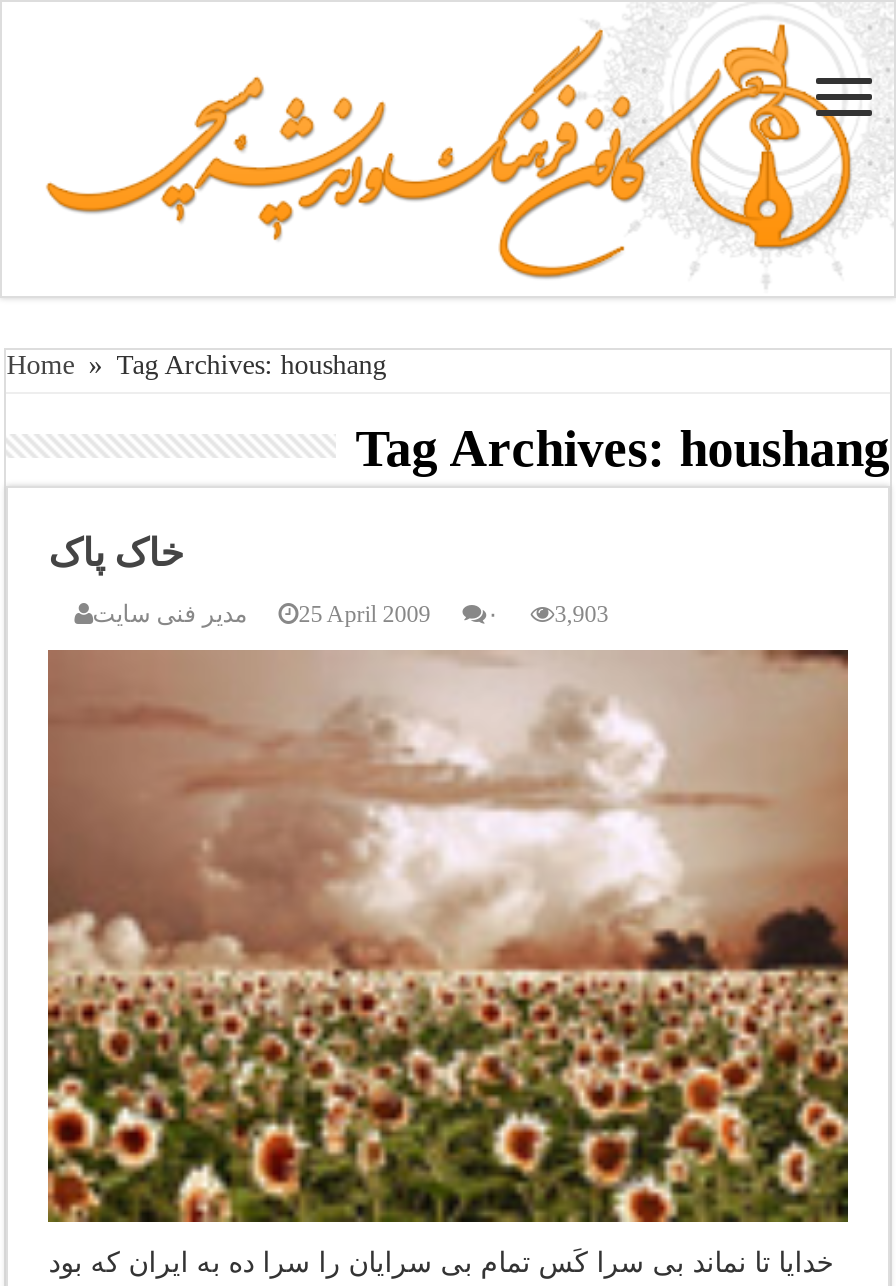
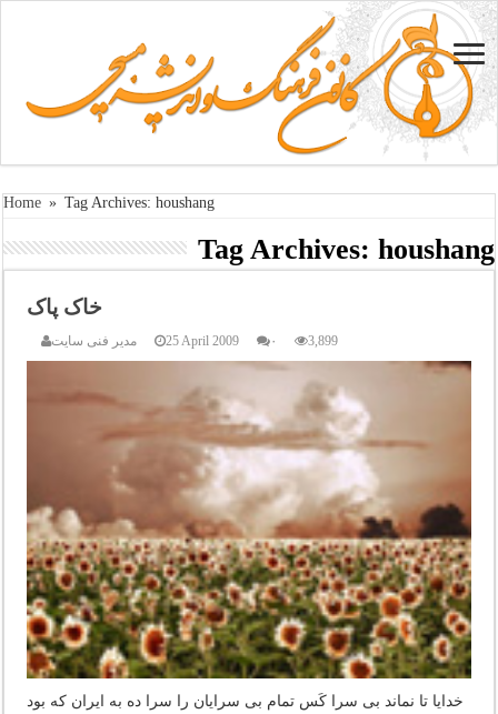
- 3,903
+ 3,899
